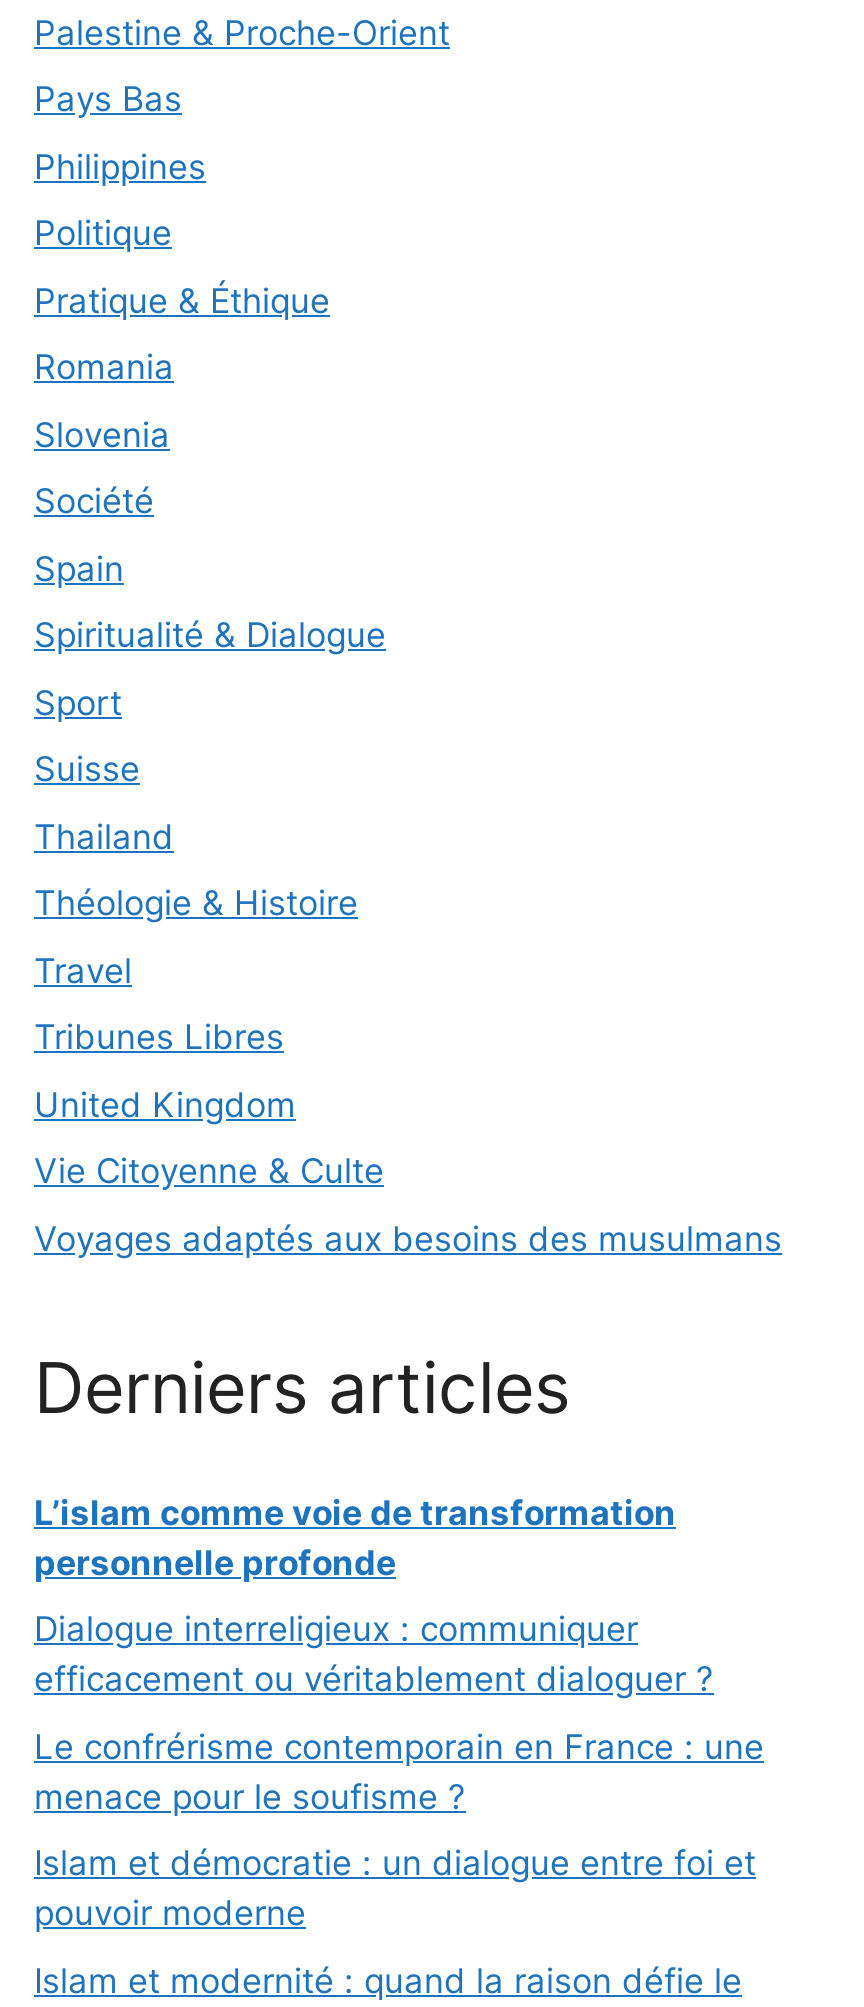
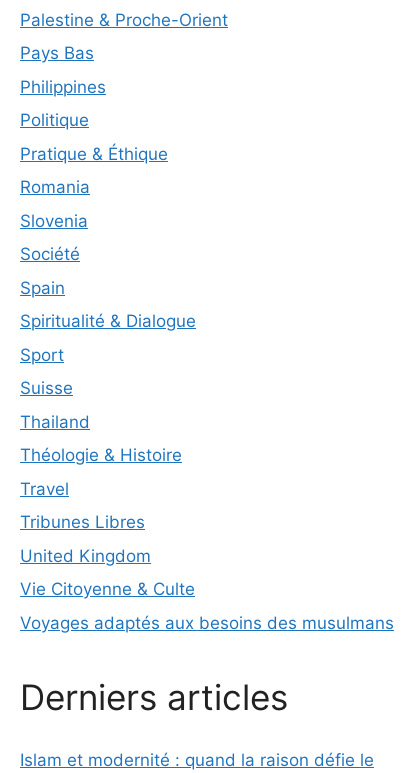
- L’islam comme voie de transformation
- personnelle profonde
- Dialogue interreligieux : communiquer
- efficacement ou véritablement dialoguer ?
- Le confrérisme contemporain en France : une
- menace pour le soufisme ?
- Islam et démocratie : un dialogue entre foi et
- pouvoir moderne
